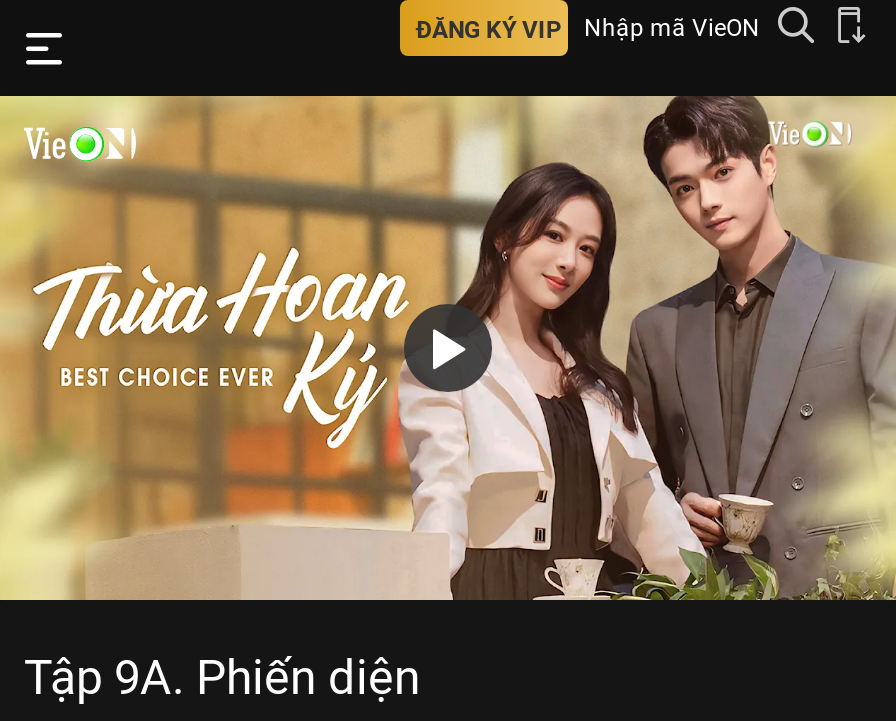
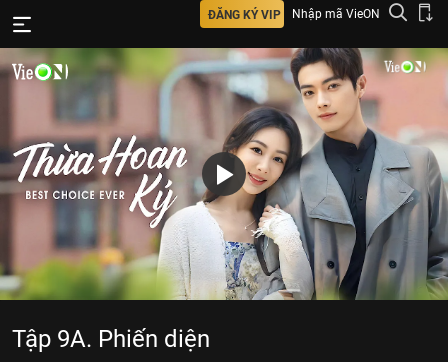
- [image]
+ [image]
